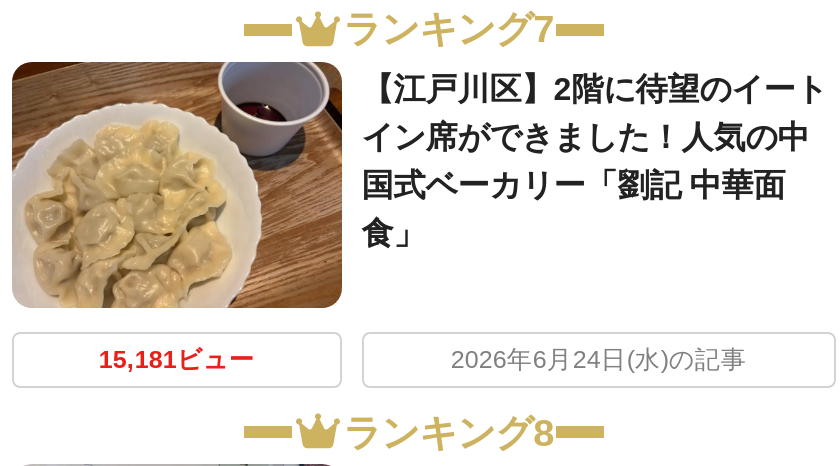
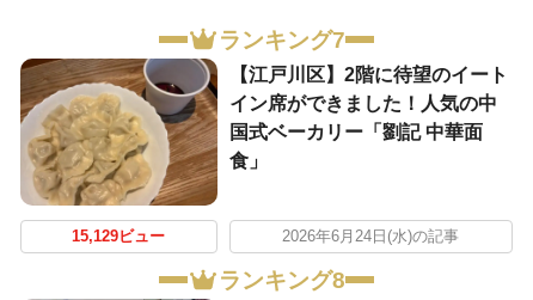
- 15,181ビュー
+ 15,129ビュー
